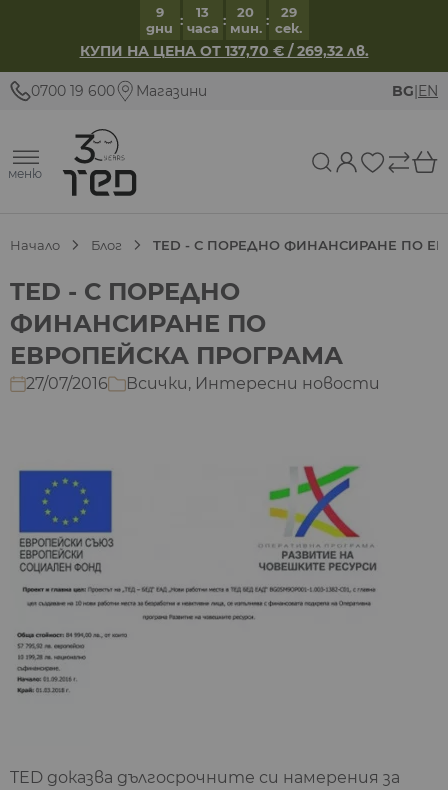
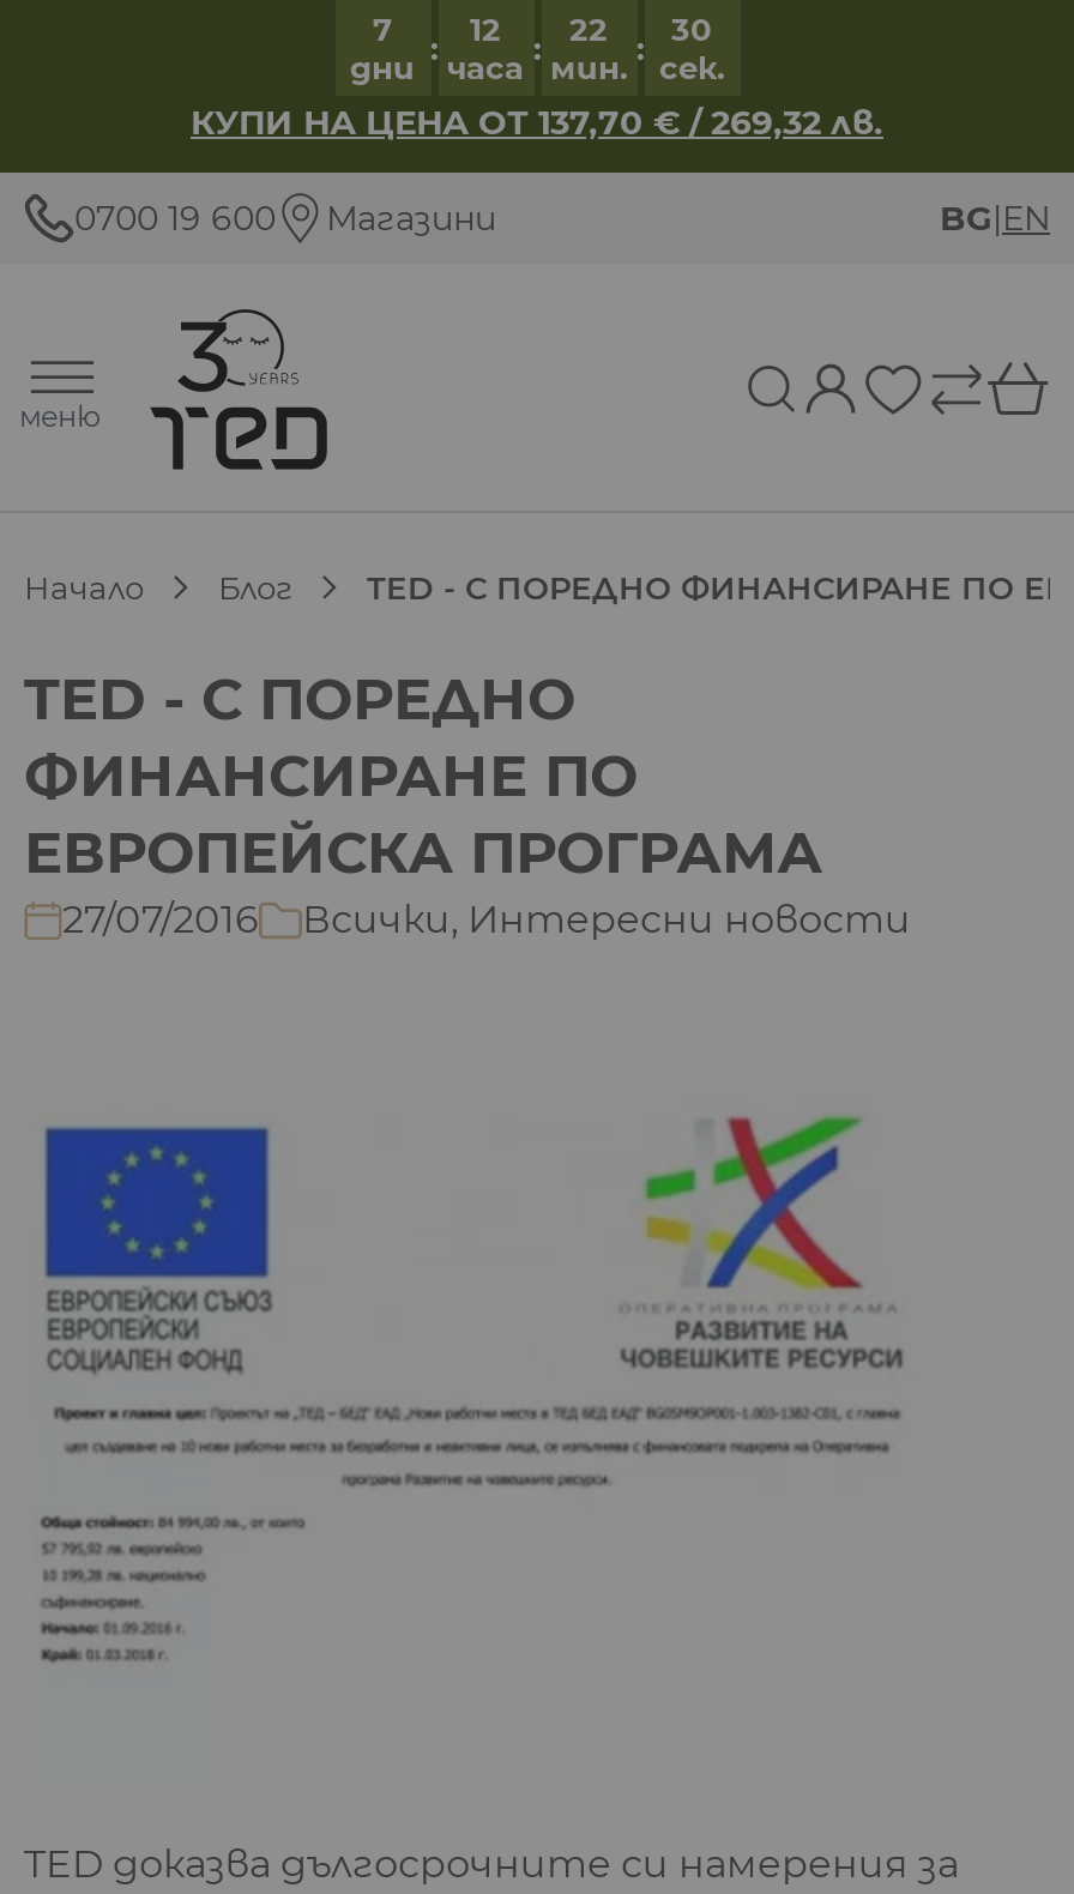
- 9
+ 7

- 13
+ 12

- 20
+ 22
